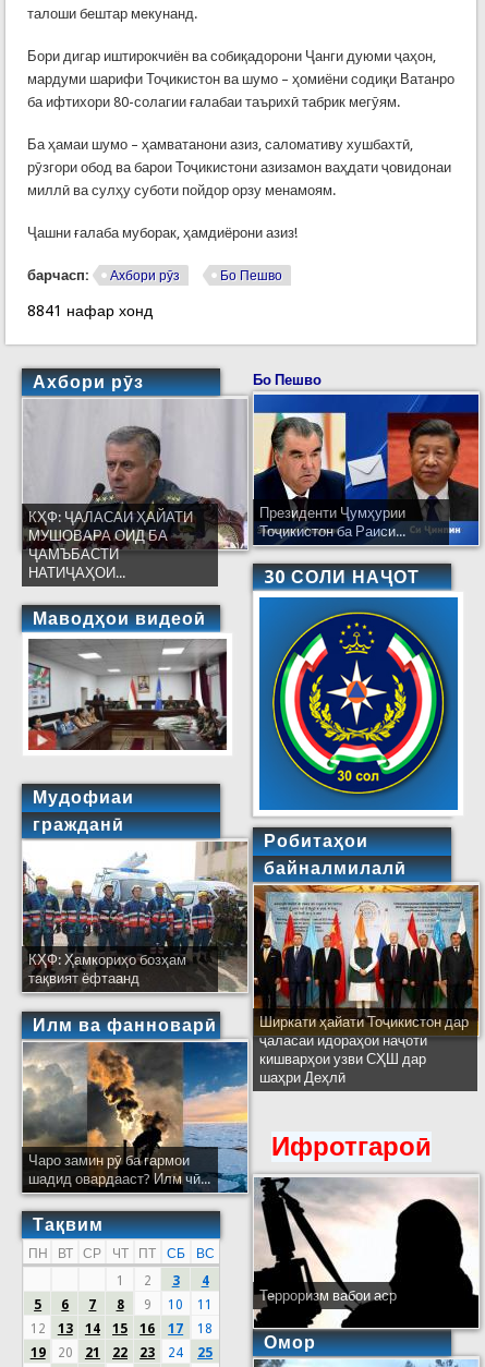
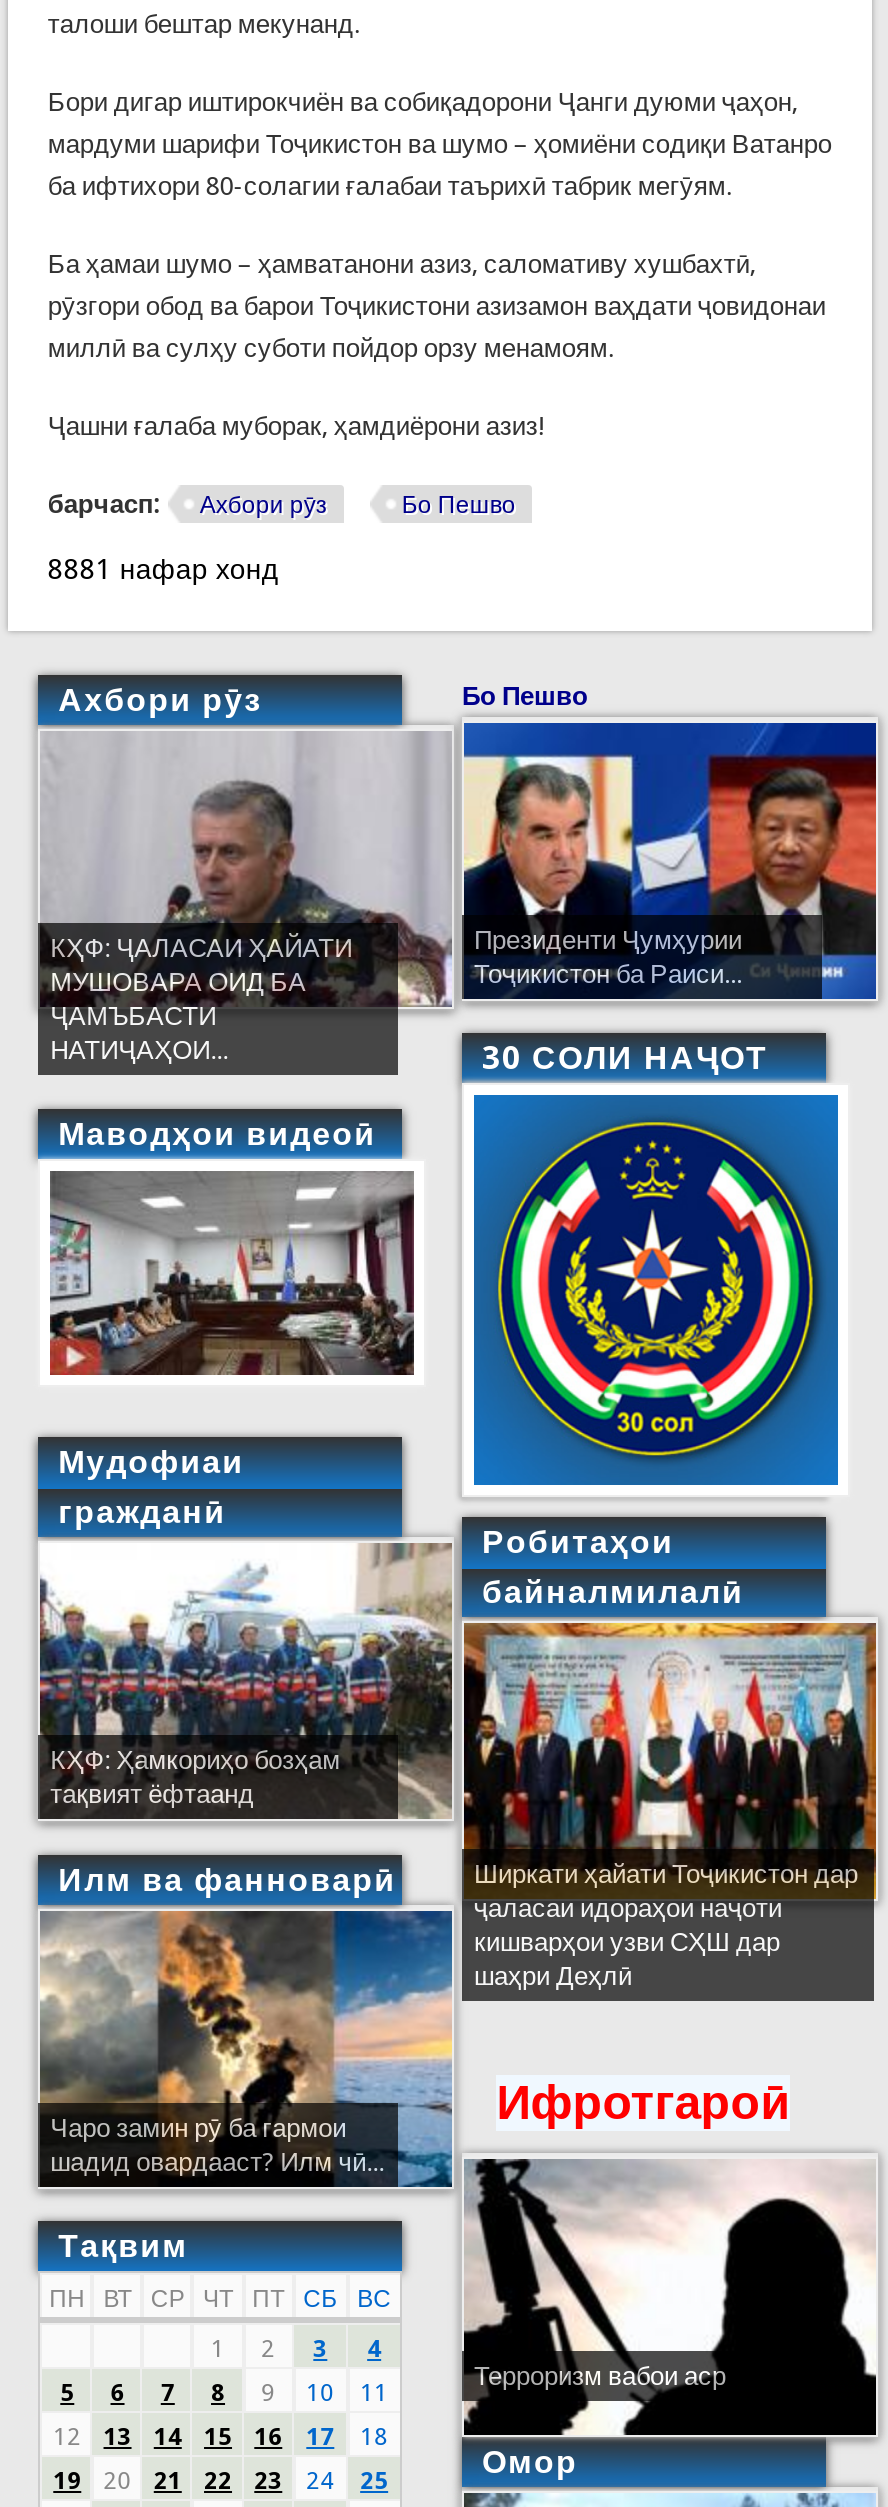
- 8841 нафар хонд
+ 8881 нафар хонд
